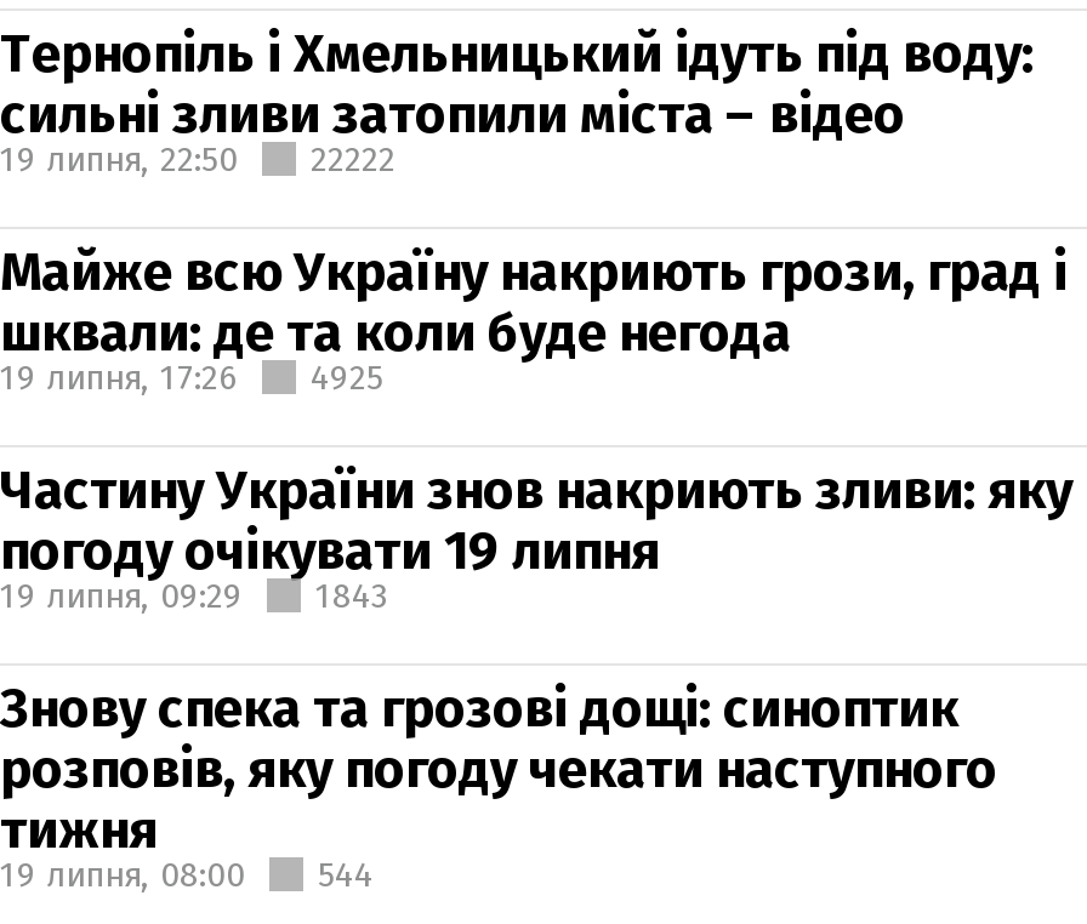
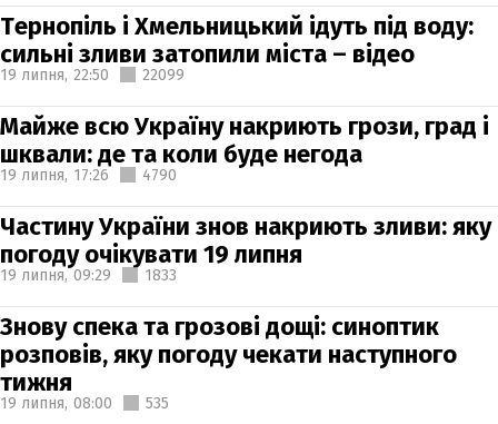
- 19 липня, 22:50 22222
+ 19 липня, 22:50 22099

- 19 липня, 17:26 4925
+ 19 липня, 17:26 4790

- 19 липня, 09:29 1843
+ 19 липня, 09:29 1833

- 19 липня, 08:00 544
+ 19 липня, 08:00 535
